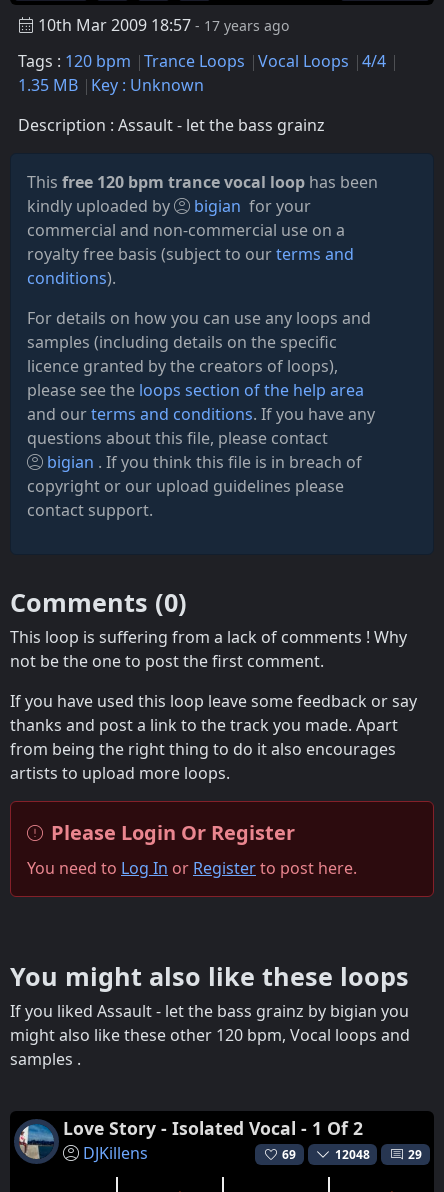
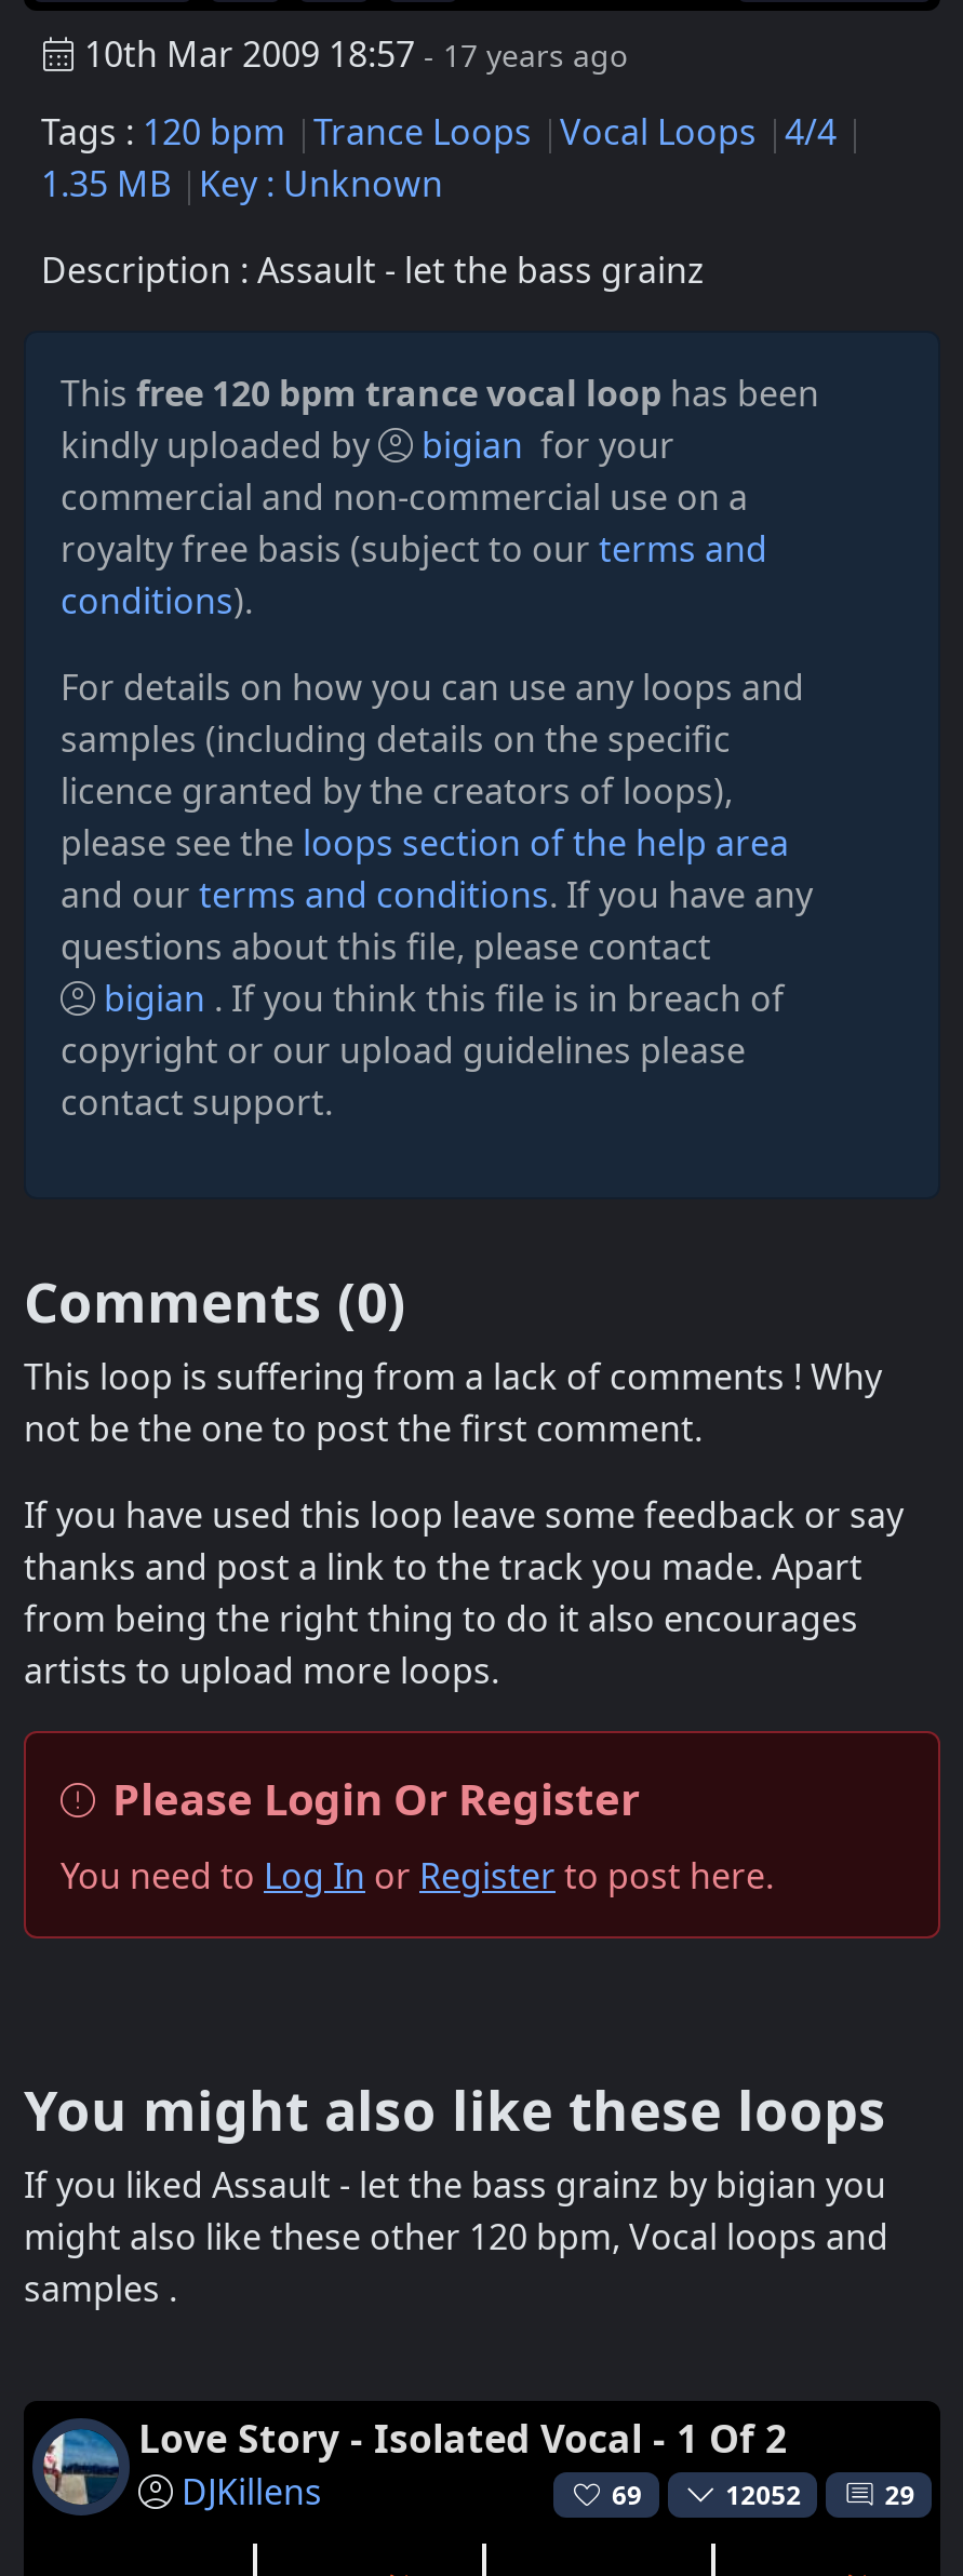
- 12048
+ 12052
